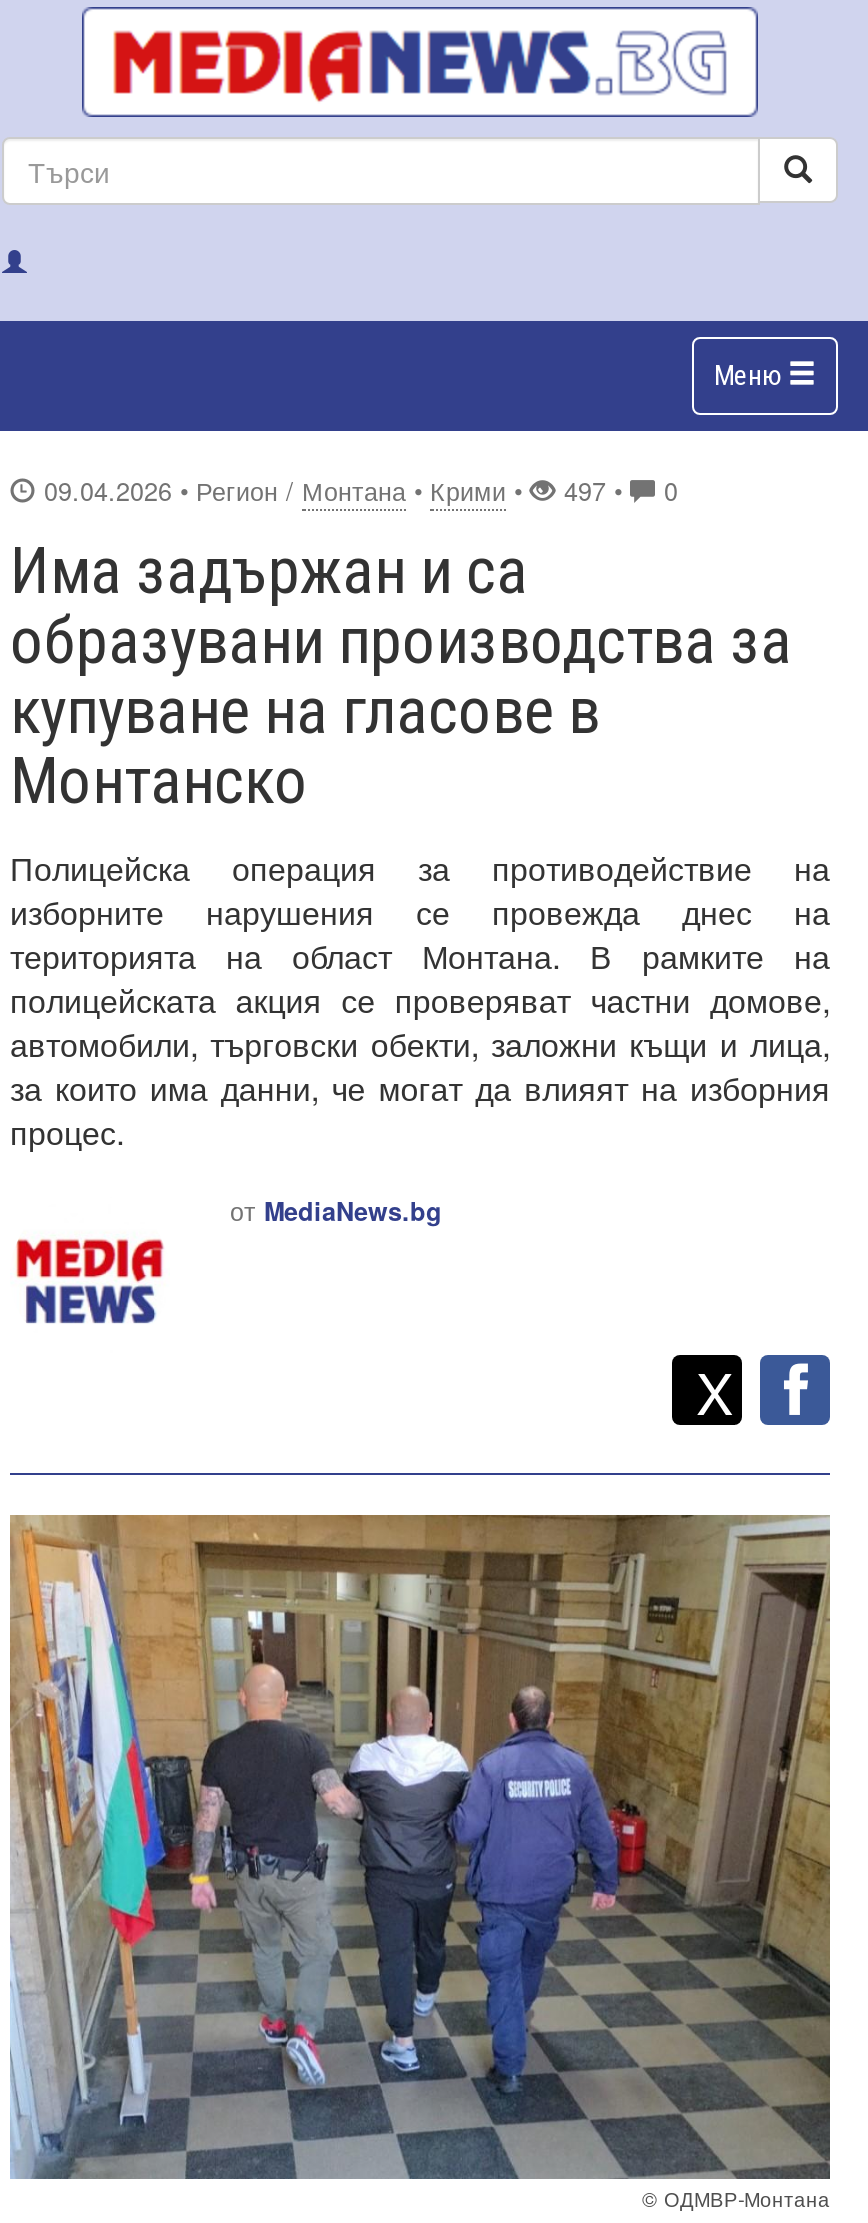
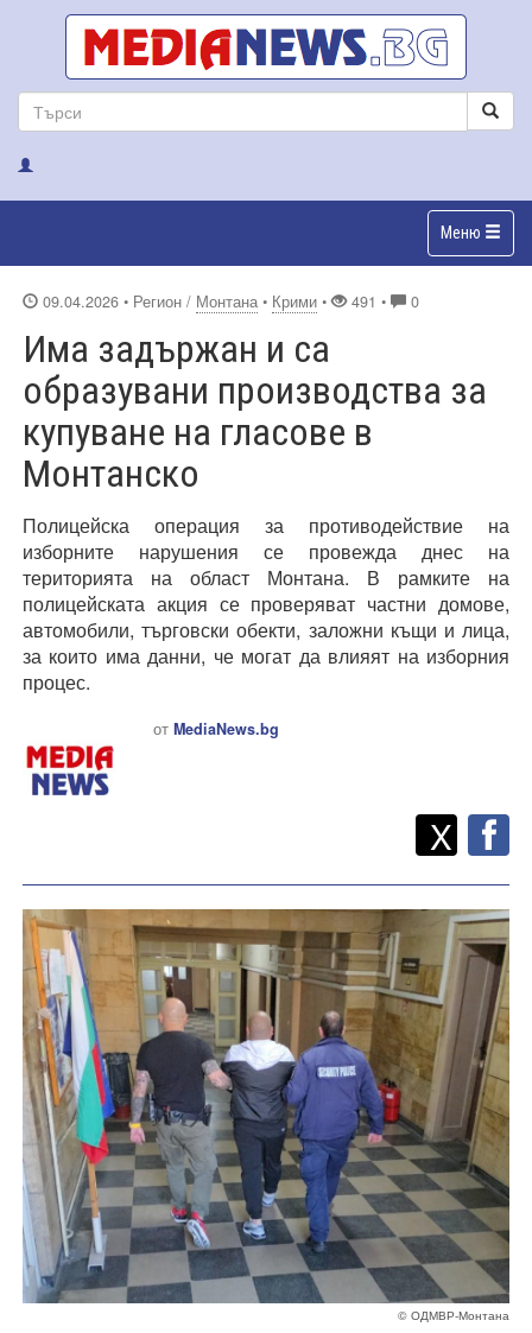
- 09.04.2026 • Регион / Монтана • Крими • 497 • 0
+ 09.04.2026 • Регион / Монтана • Крими • 491 • 0
